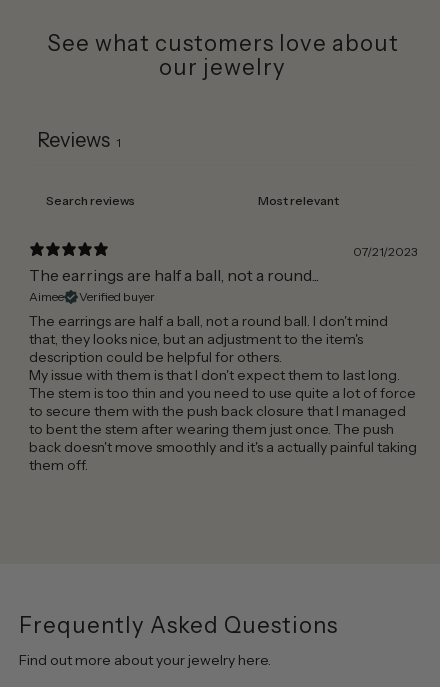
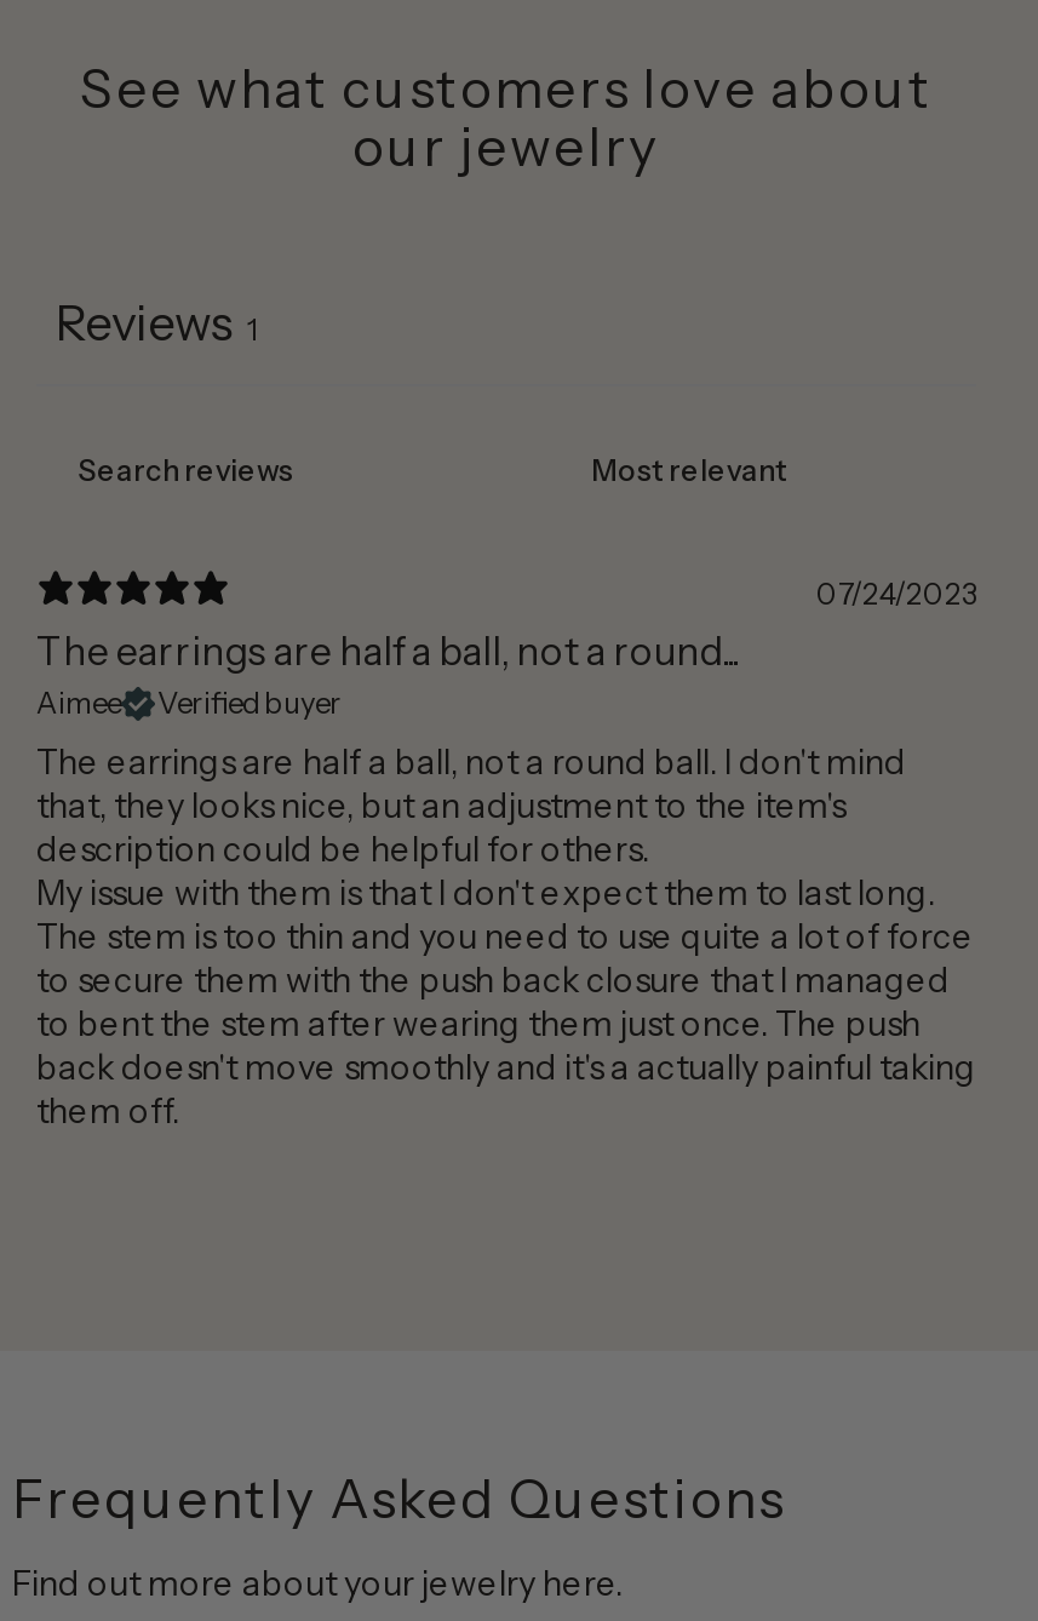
- 07/21/2023
+ 07/24/2023
